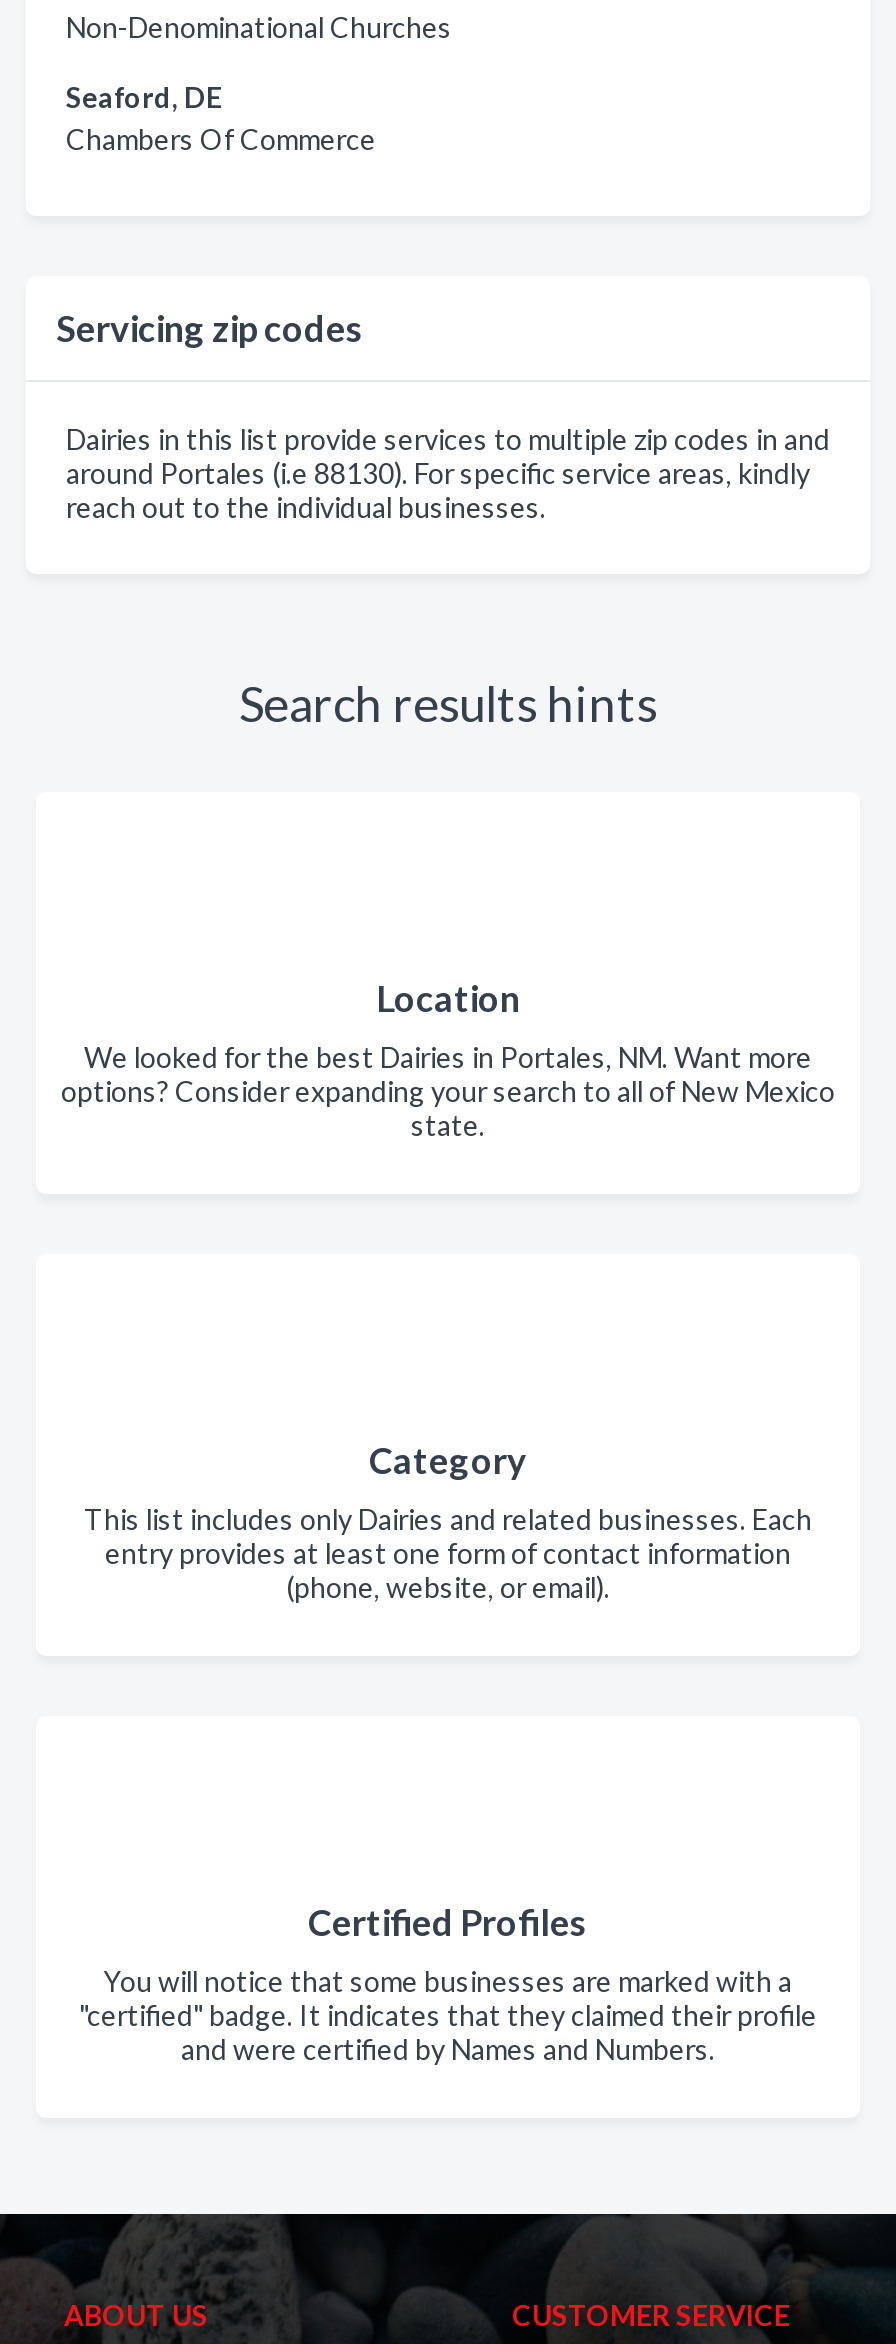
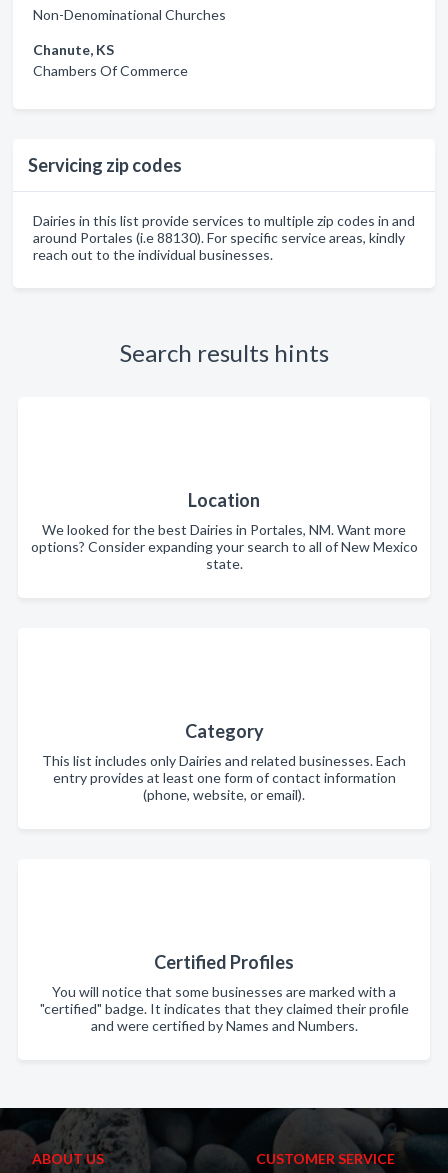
- Seaford, DE
+ Chanute, KS
